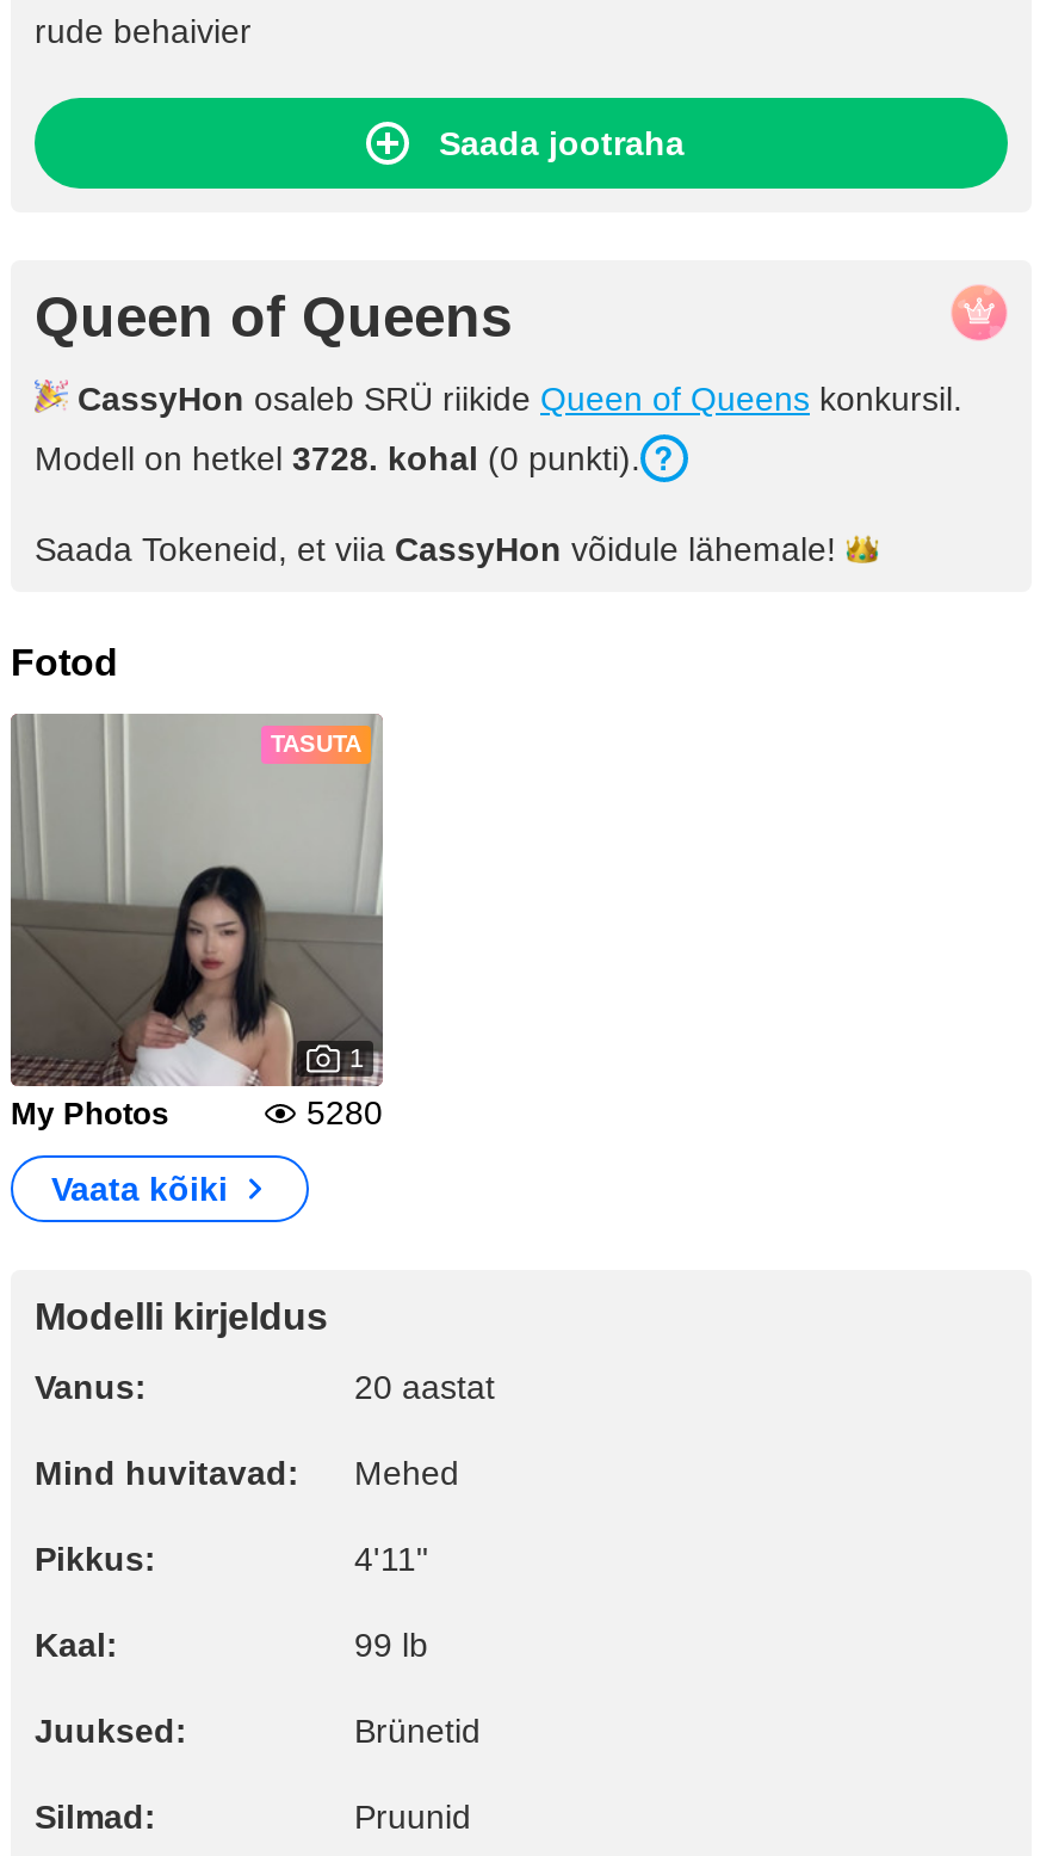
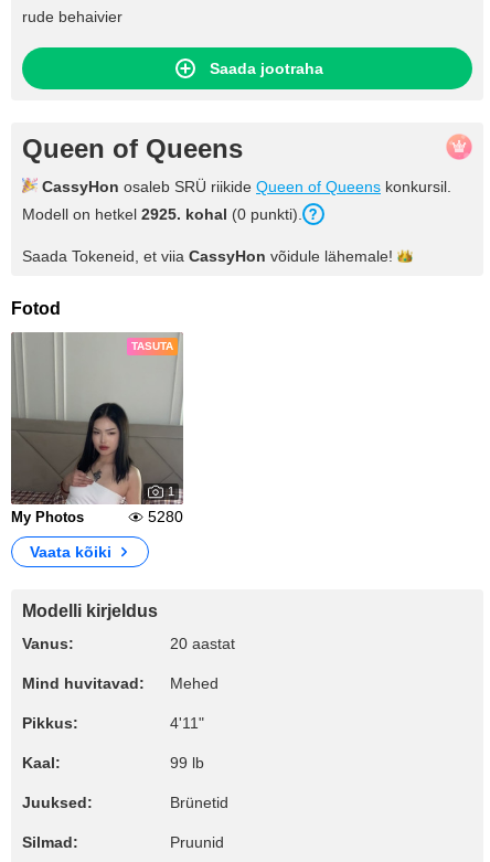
- Modell on hetkel 3728. kohal (0 punkti).
+ Modell on hetkel 2925. kohal (0 punkti).
